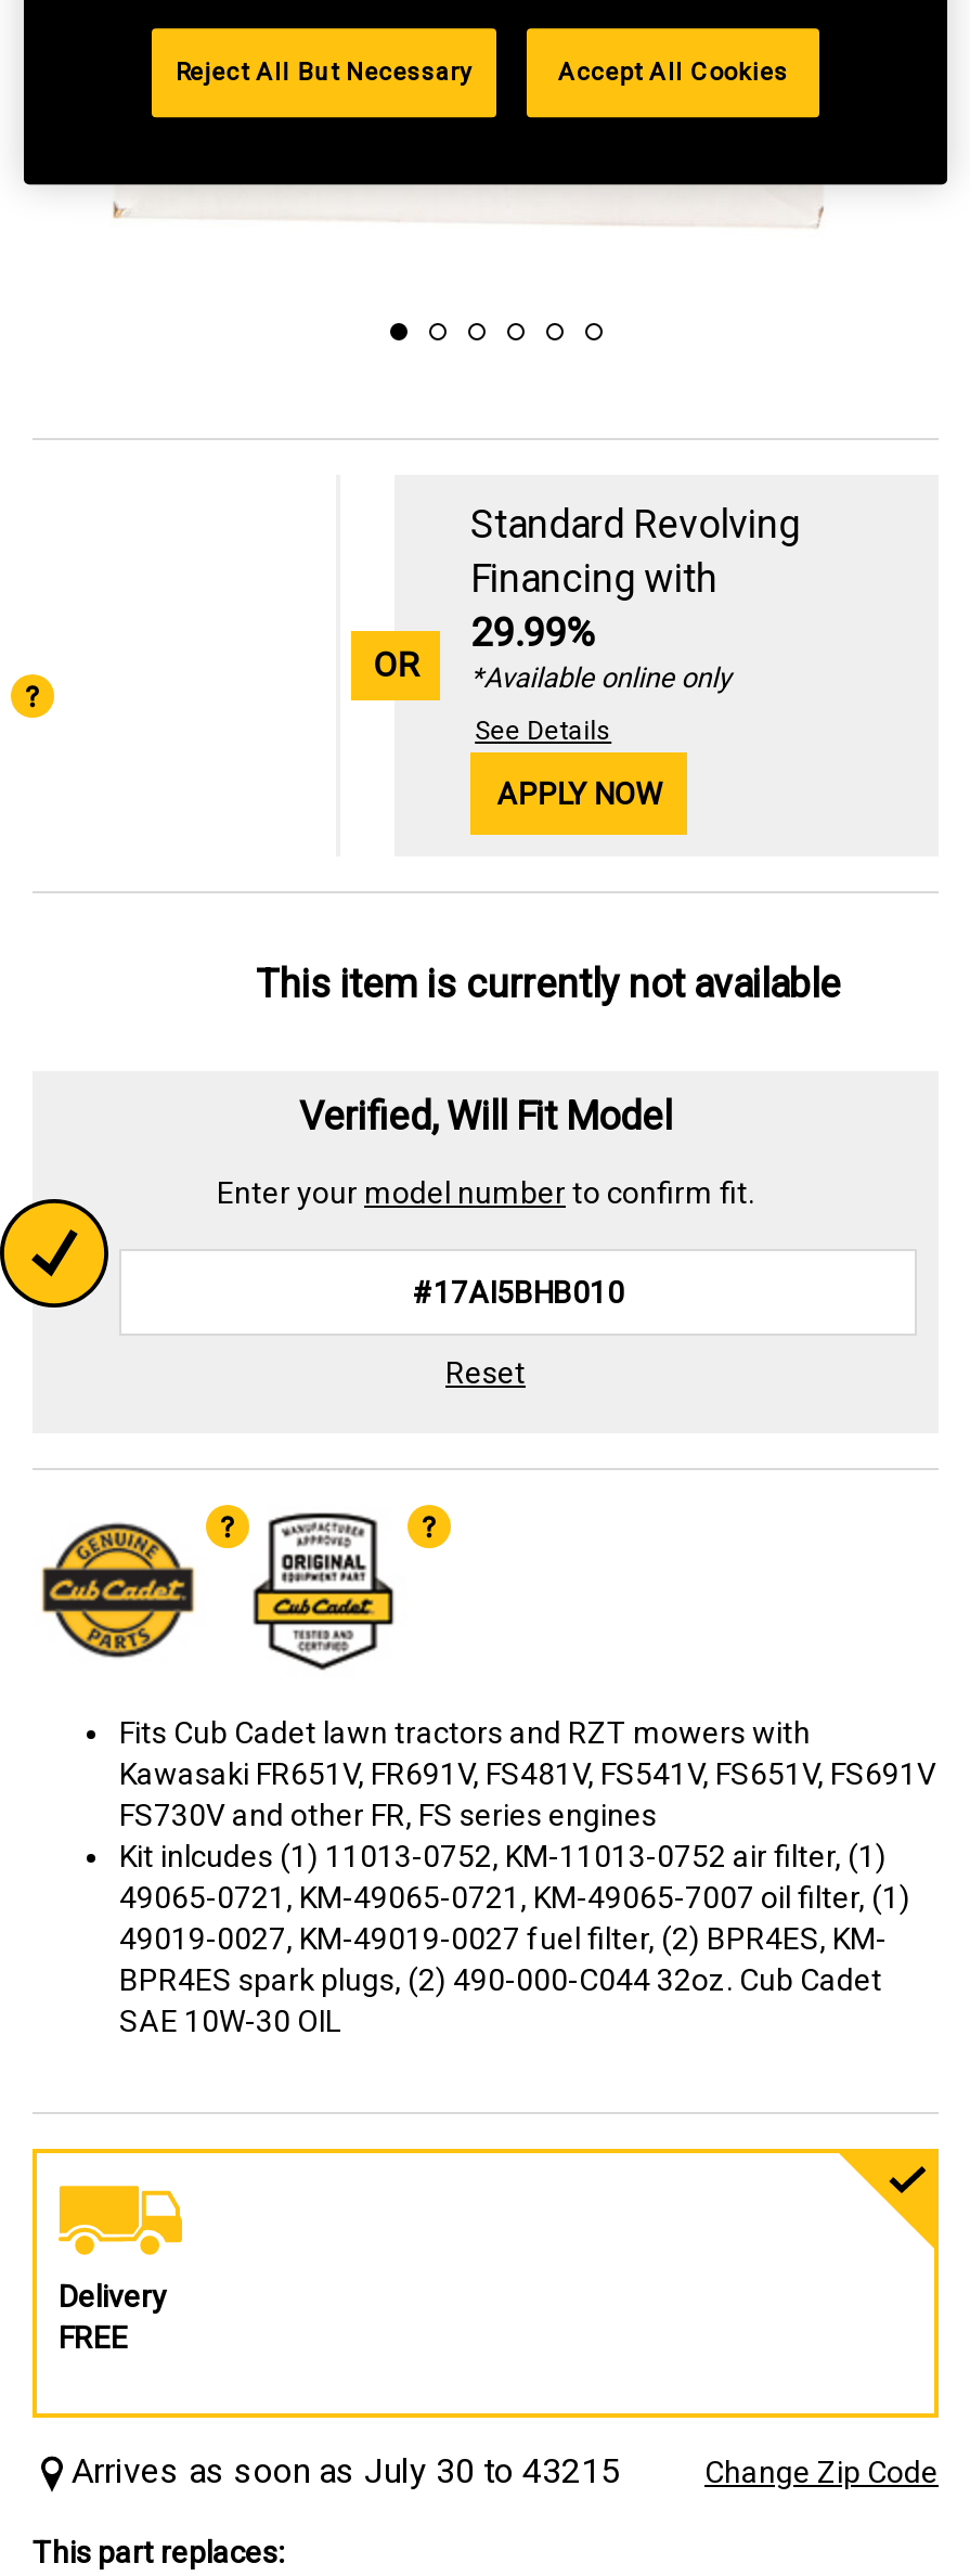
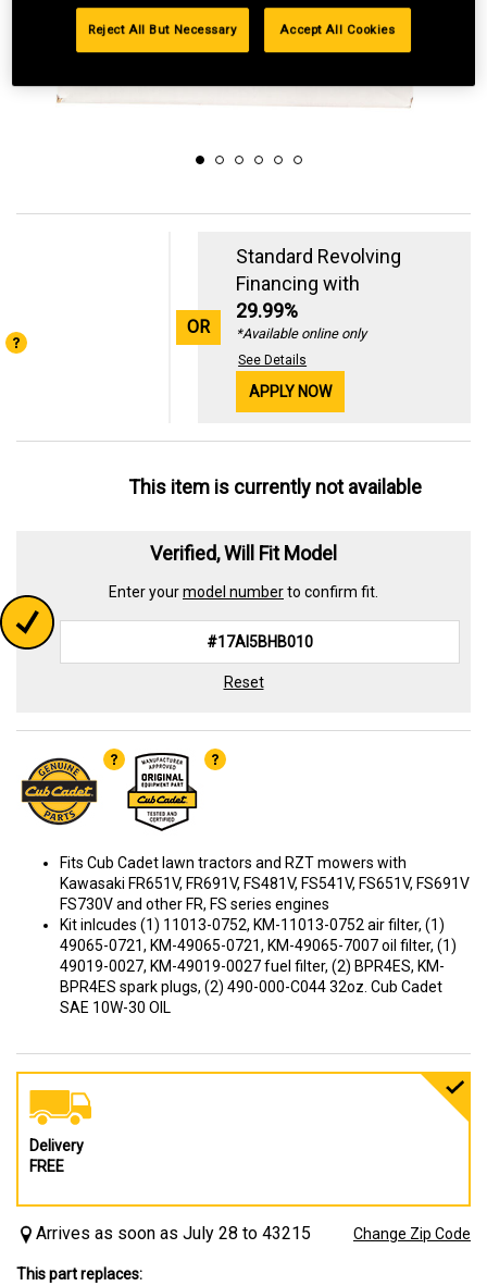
- Arrives as soon as July 30 to 43215
+ Arrives as soon as July 28 to 43215
